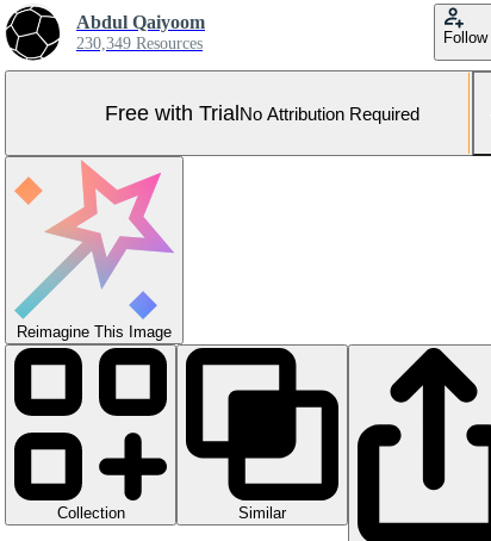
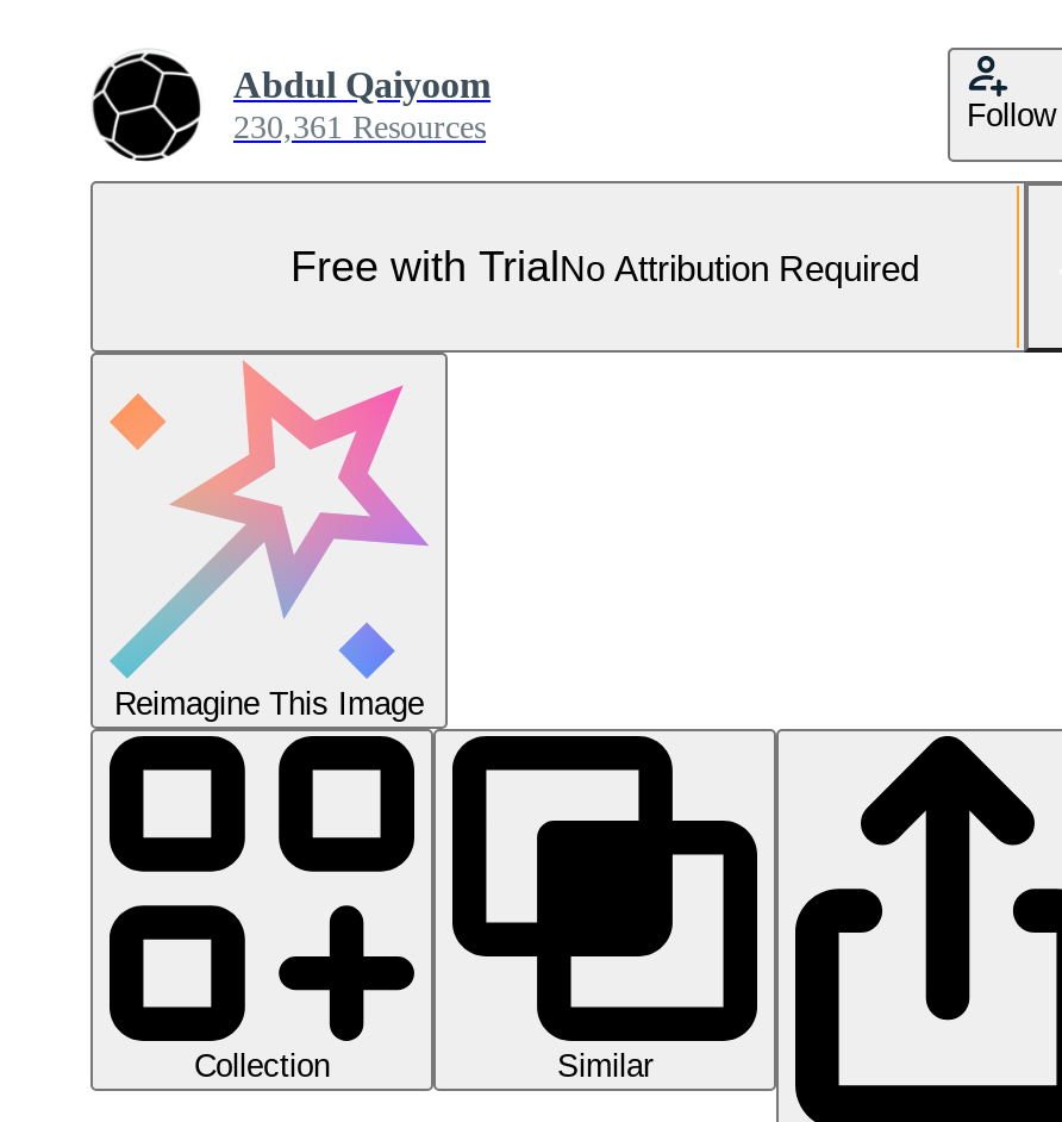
- 230,349 Resources
+ 230,361 Resources
